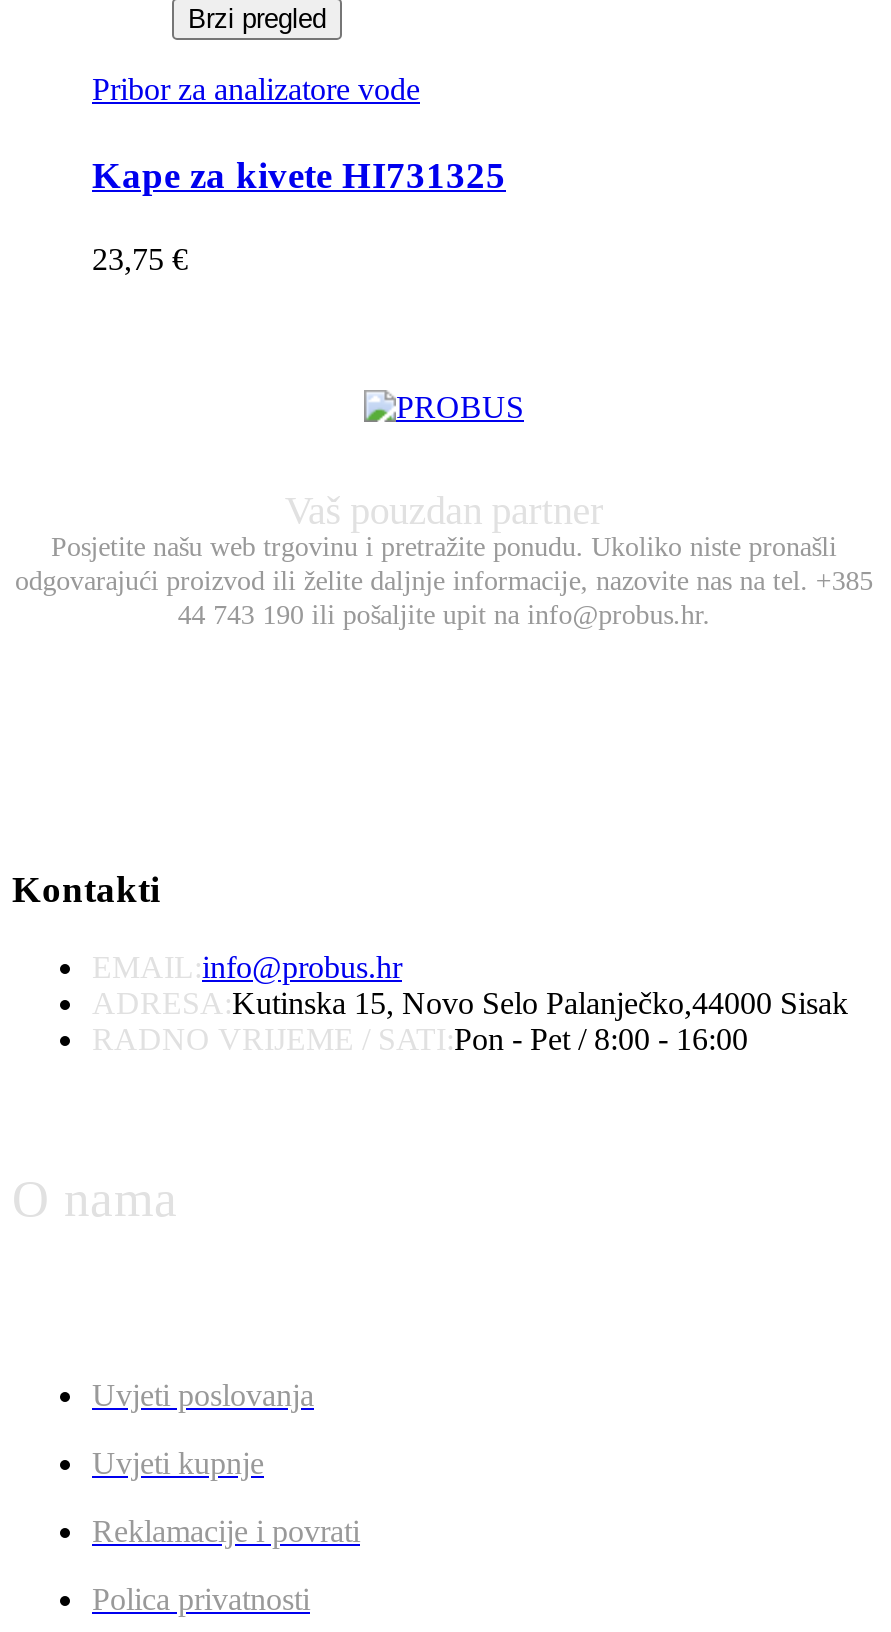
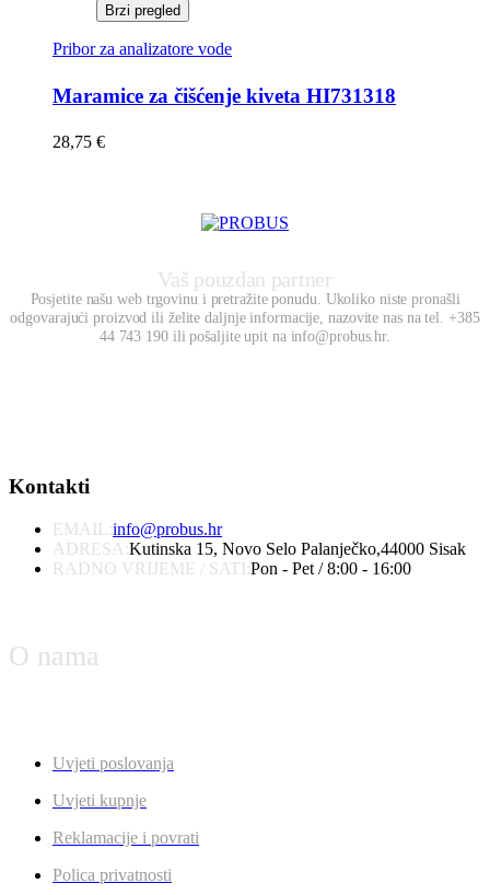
- Kape za kivete HI731325
+ Maramice za čišćenje kiveta HI731318

- 23,75 €
+ 28,75 €
